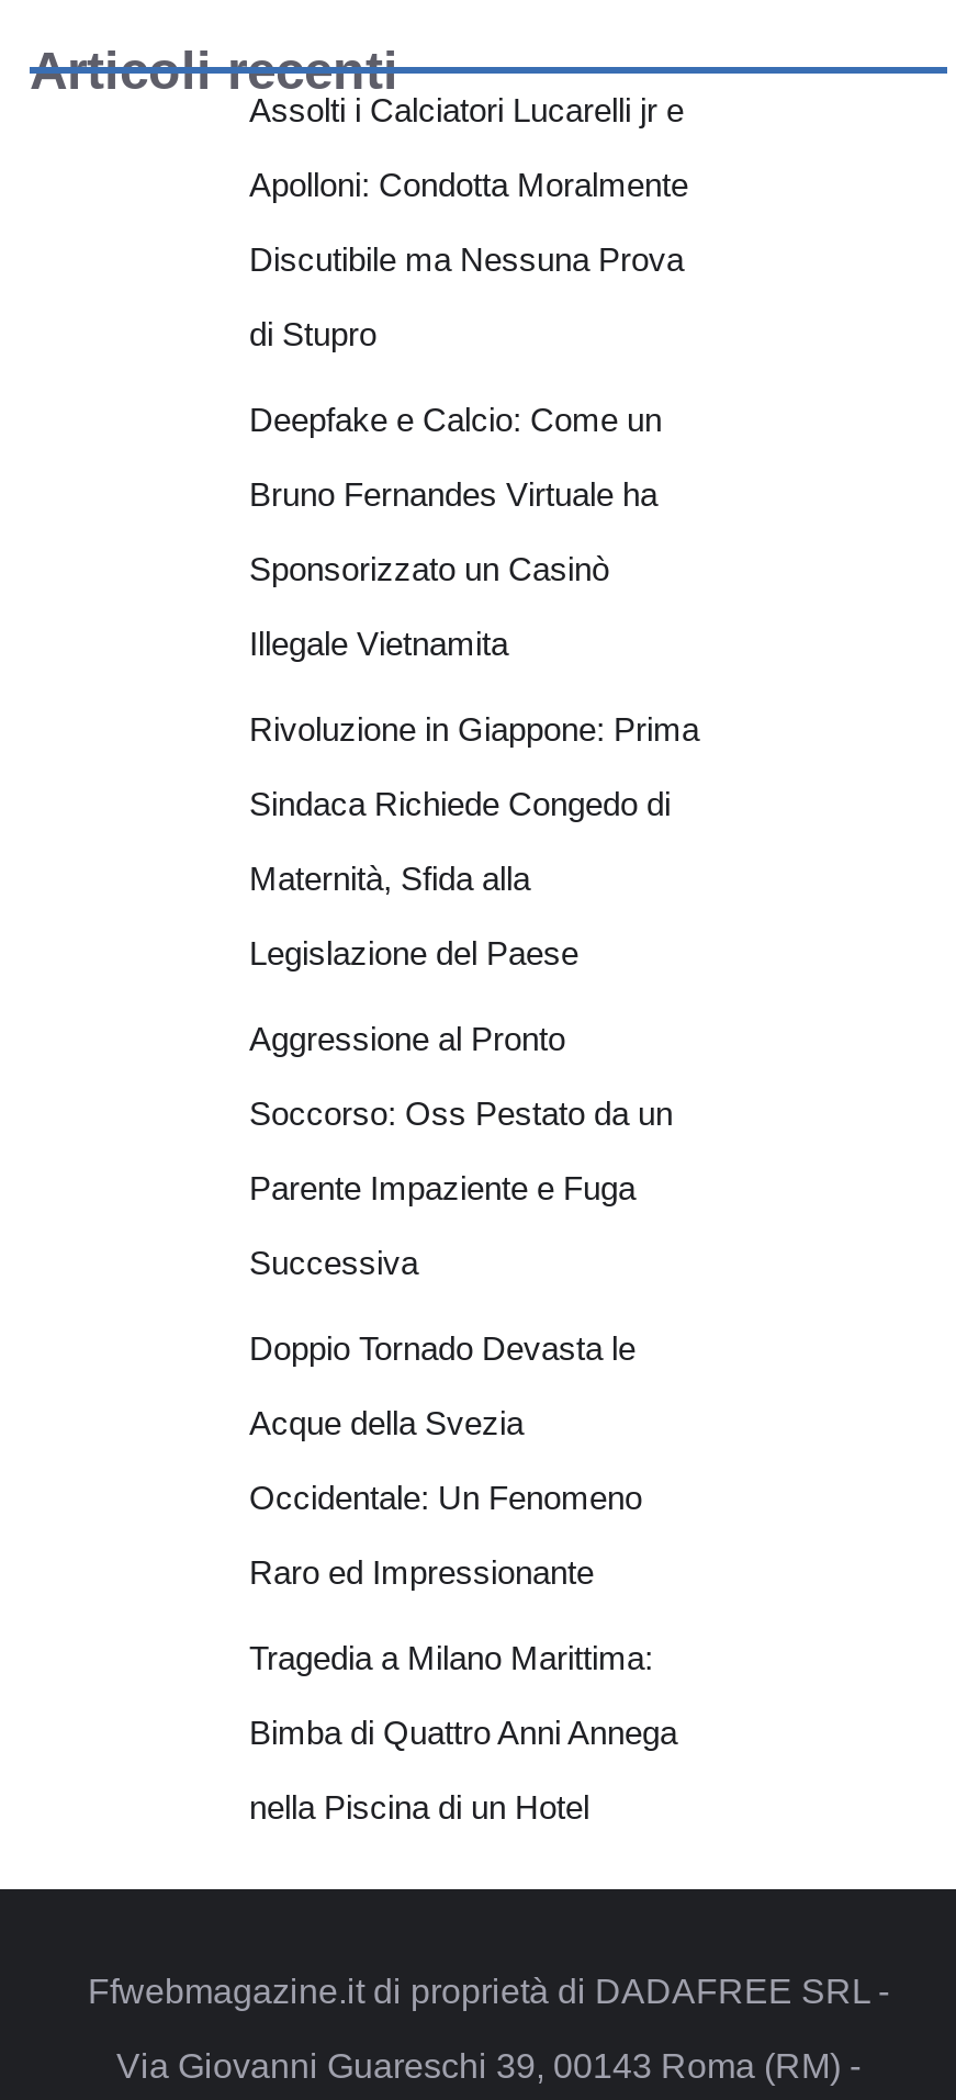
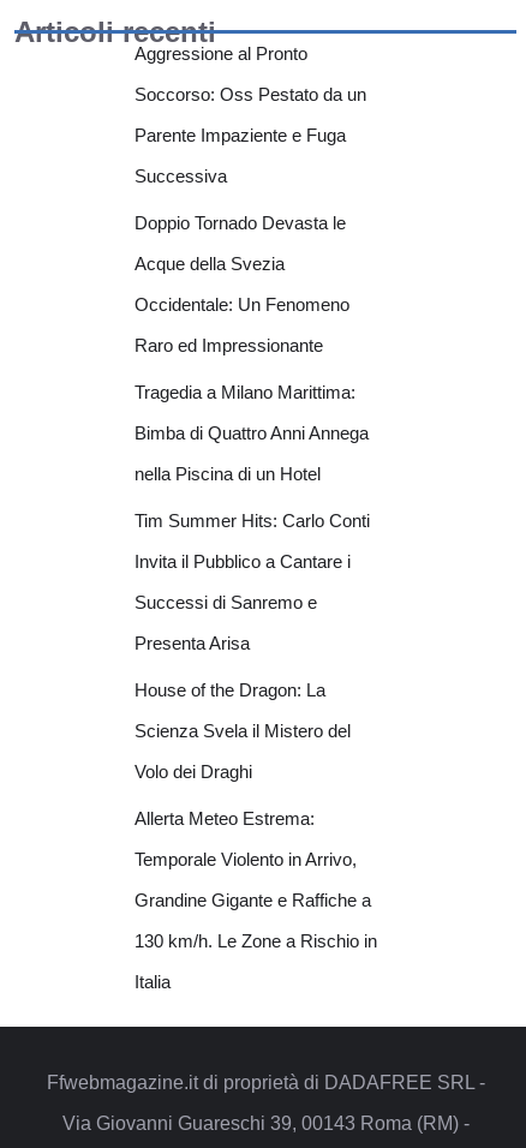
- Assolti i Calciatori Lucarelli jr e
- Apolloni: Condotta Moralmente
- Discutibile ma Nessuna Prova
- di Stupro
- Deepfake e Calcio: Come un
- Bruno Fernandes Virtuale ha
- Sponsorizzato un Casinò
- Illegale Vietnamita
- Rivoluzione in Giappone: Prima
- Sindaca Richiede Congedo di
- Maternità, Sfida alla
- Legislazione del Paese

moved up: Aggressione al Pronto | Soccorso: Oss Pestato da un | Parente Impaziente e Fuga | ... | Bimba di Quattro Anni Annega | nella Piscina di un Hotel

+ Tim Summer Hits: Carlo Conti
+ Invita il Pubblico a Cantare i
+ Successi di Sanremo e
+ Presenta Arisa
+ House of the Dragon: La
+ Scienza Svela il Mistero del
+ Volo dei Draghi
+ Allerta Meteo Estrema:
+ Temporale Violento in Arrivo,
+ Grandine Gigante e Raffiche a
+ 130 km/h. Le Zone a Rischio in
+ Italia
